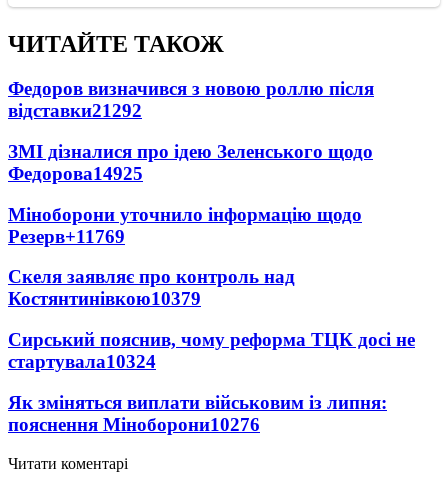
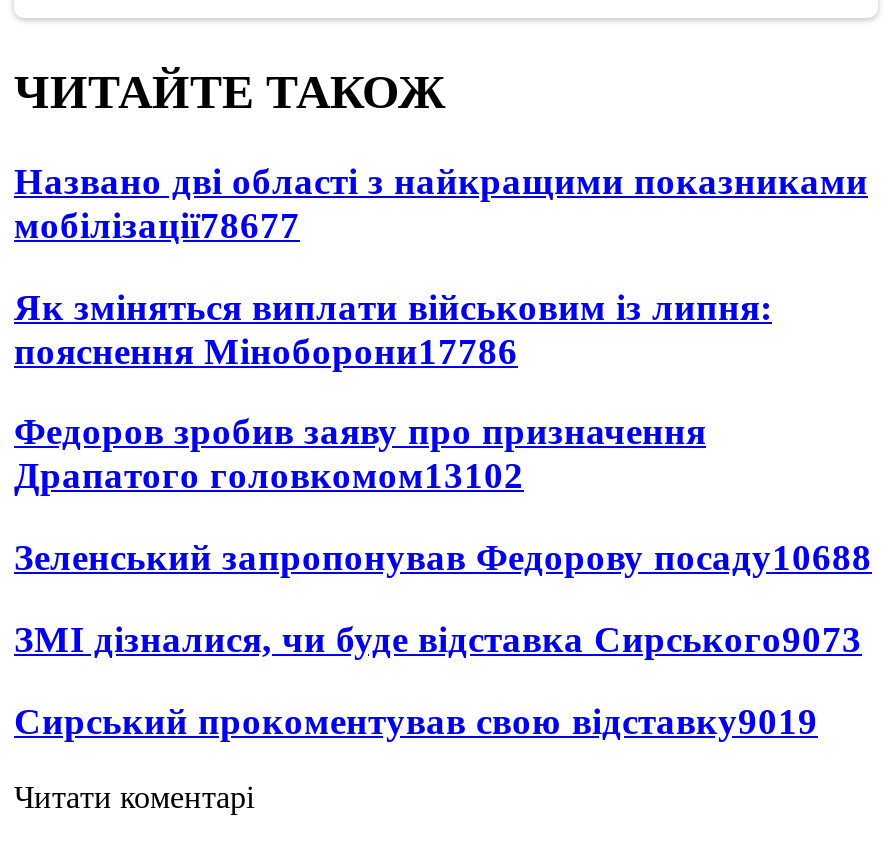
- Федоров визначився з новою роллю після
- відставки21292
- ЗМІ дізналися про ідею Зеленського щодо
- Федорова14925
- Міноборони уточнило інформацію щодо
- Резерв+11769
- Скеля заявляє про контроль над
- Костянтинівкою10379
- Сирський пояснив, чому реформа ТЦК досі не
- стартувала10324
+ Названо дві області з найкращими показниками
+ мобілізації78677

moved up: Як зміняться виплати військовим із липня:

- пояснення Міноборони10276
+ пояснення Міноборони17786
+ Федоров зробив заяву про призначення
+ Драпатого головкомом13102
+ Зеленський запропонував Федорову посаду10688
+ ЗМІ дізналися, чи буде відставка Сирського9073
+ Сирський прокоментував свою відставку9019
